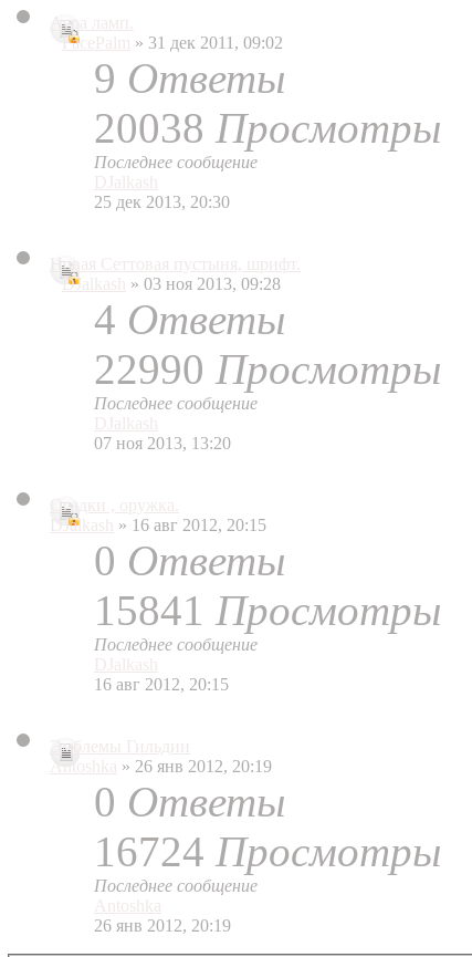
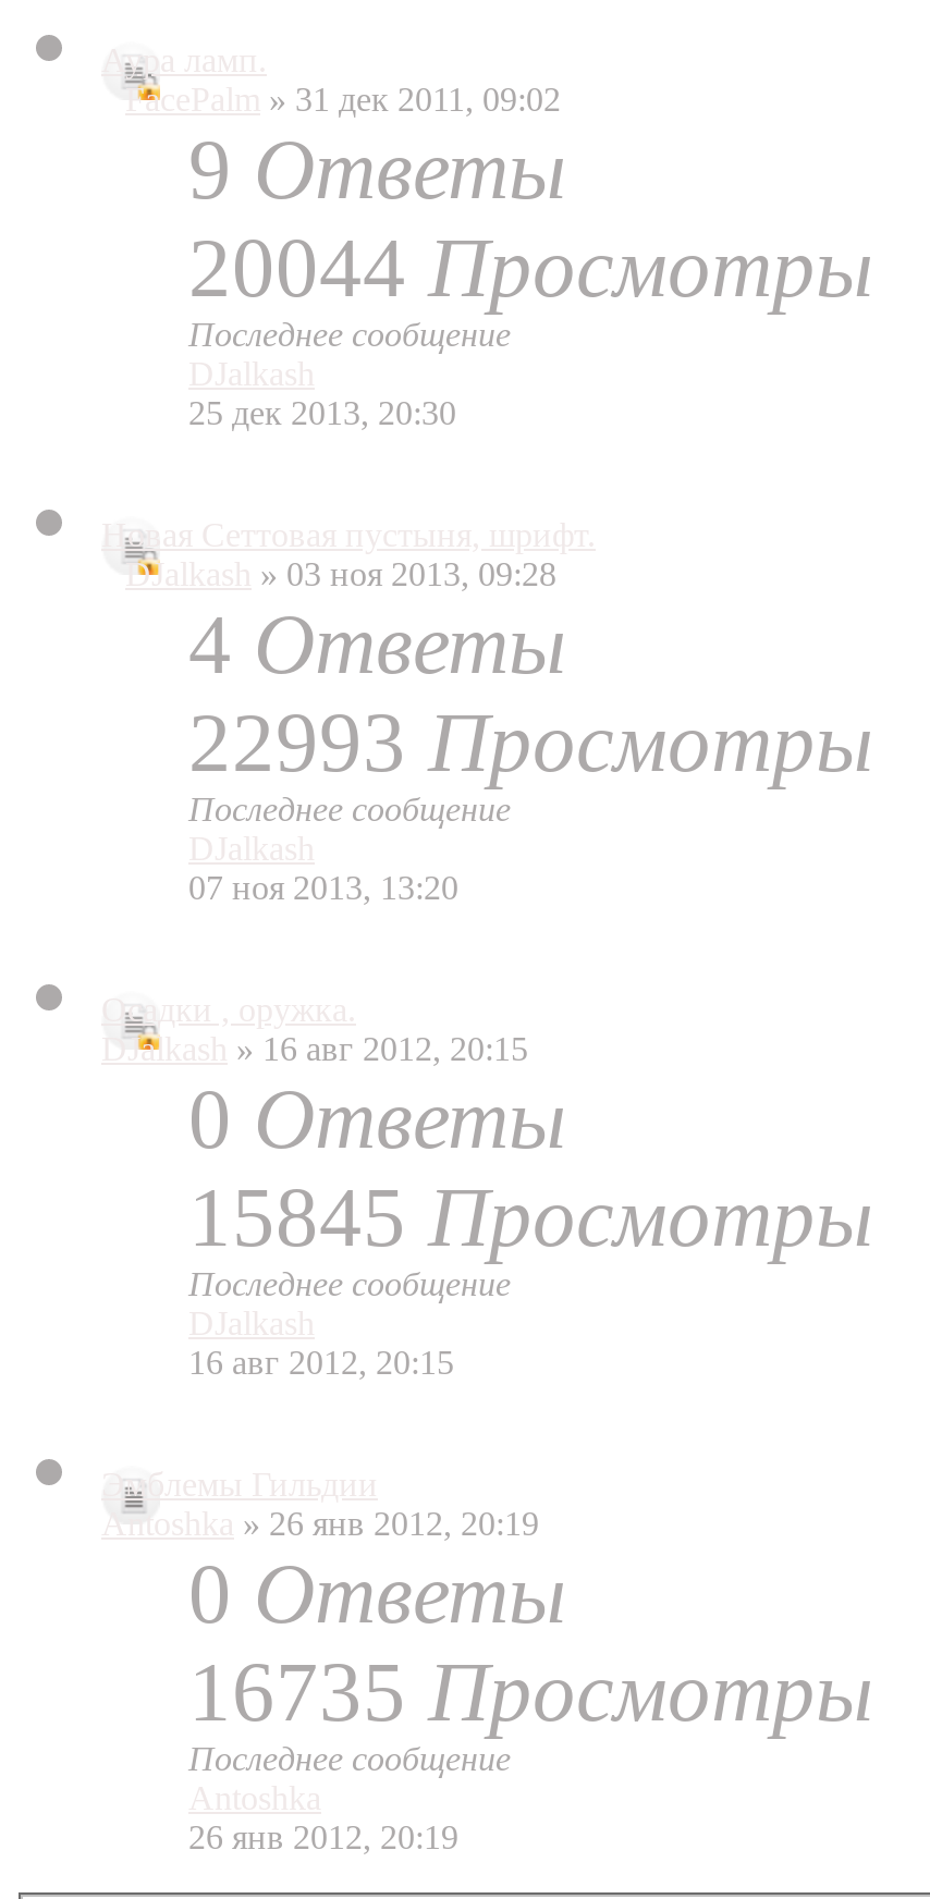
- 20038 Просмотры
+ 20044 Просмотры

- 22990 Просмотры
+ 22993 Просмотры

- 15841 Просмотры
+ 15845 Просмотры

- 16724 Просмотры
+ 16735 Просмотры
